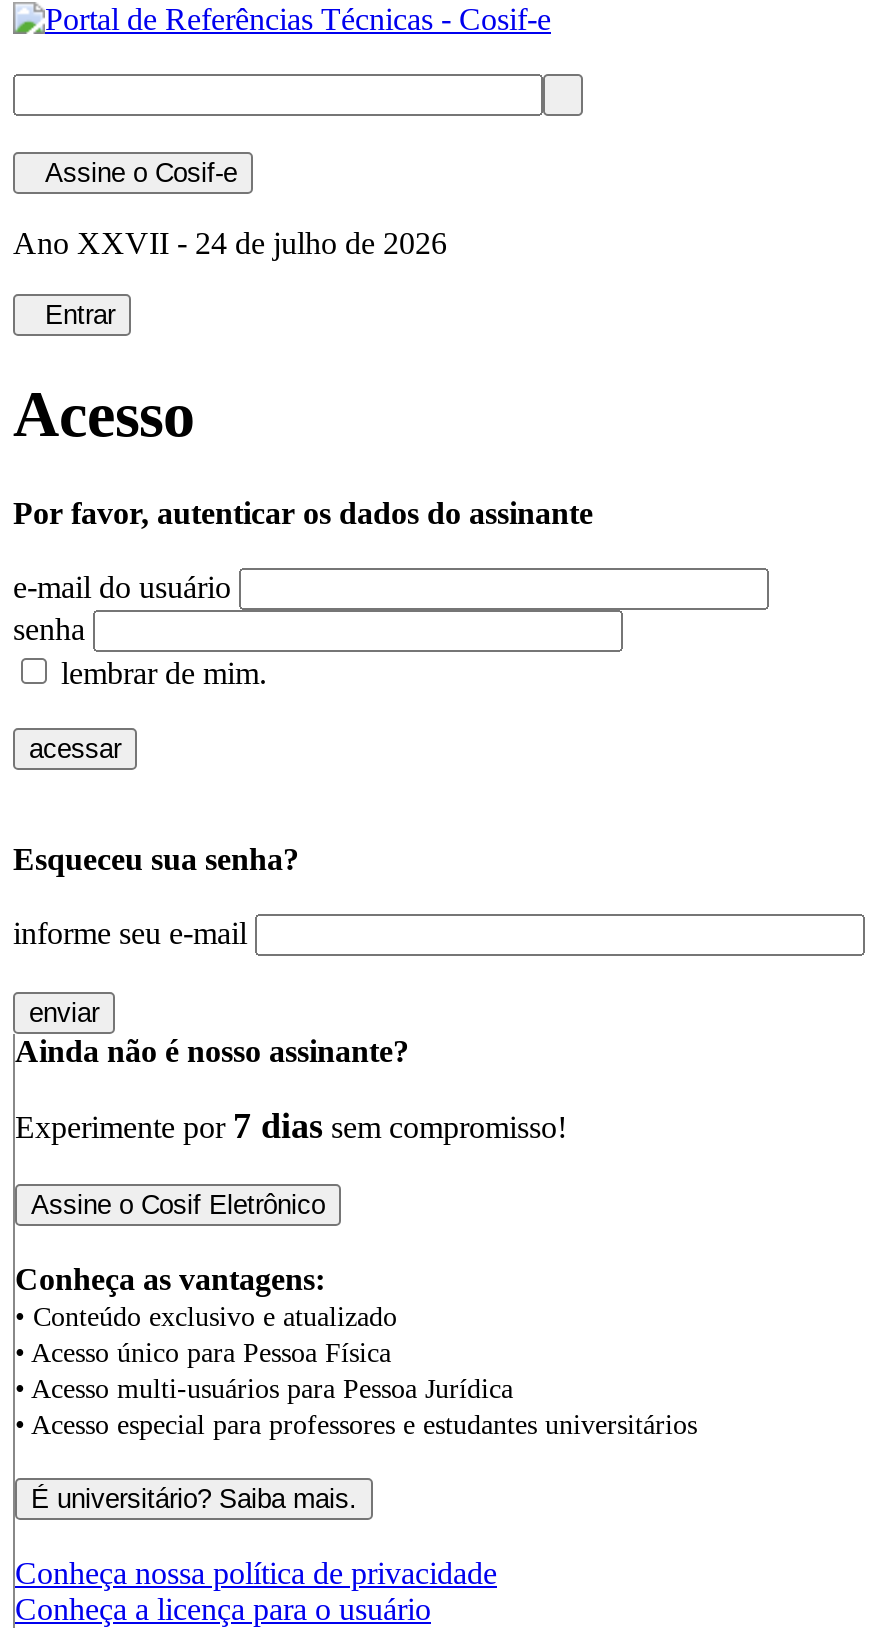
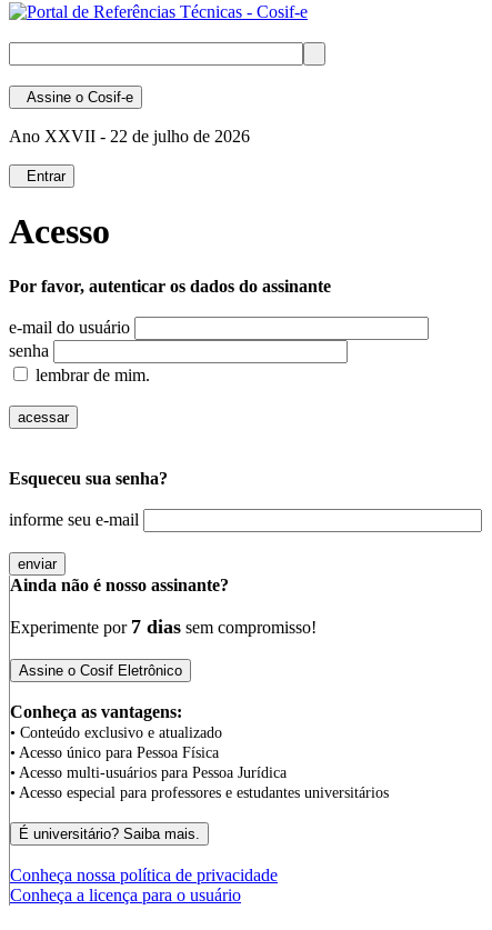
- Ano XXVII - 24 de julho de 2026
+ Ano XXVII - 22 de julho de 2026
